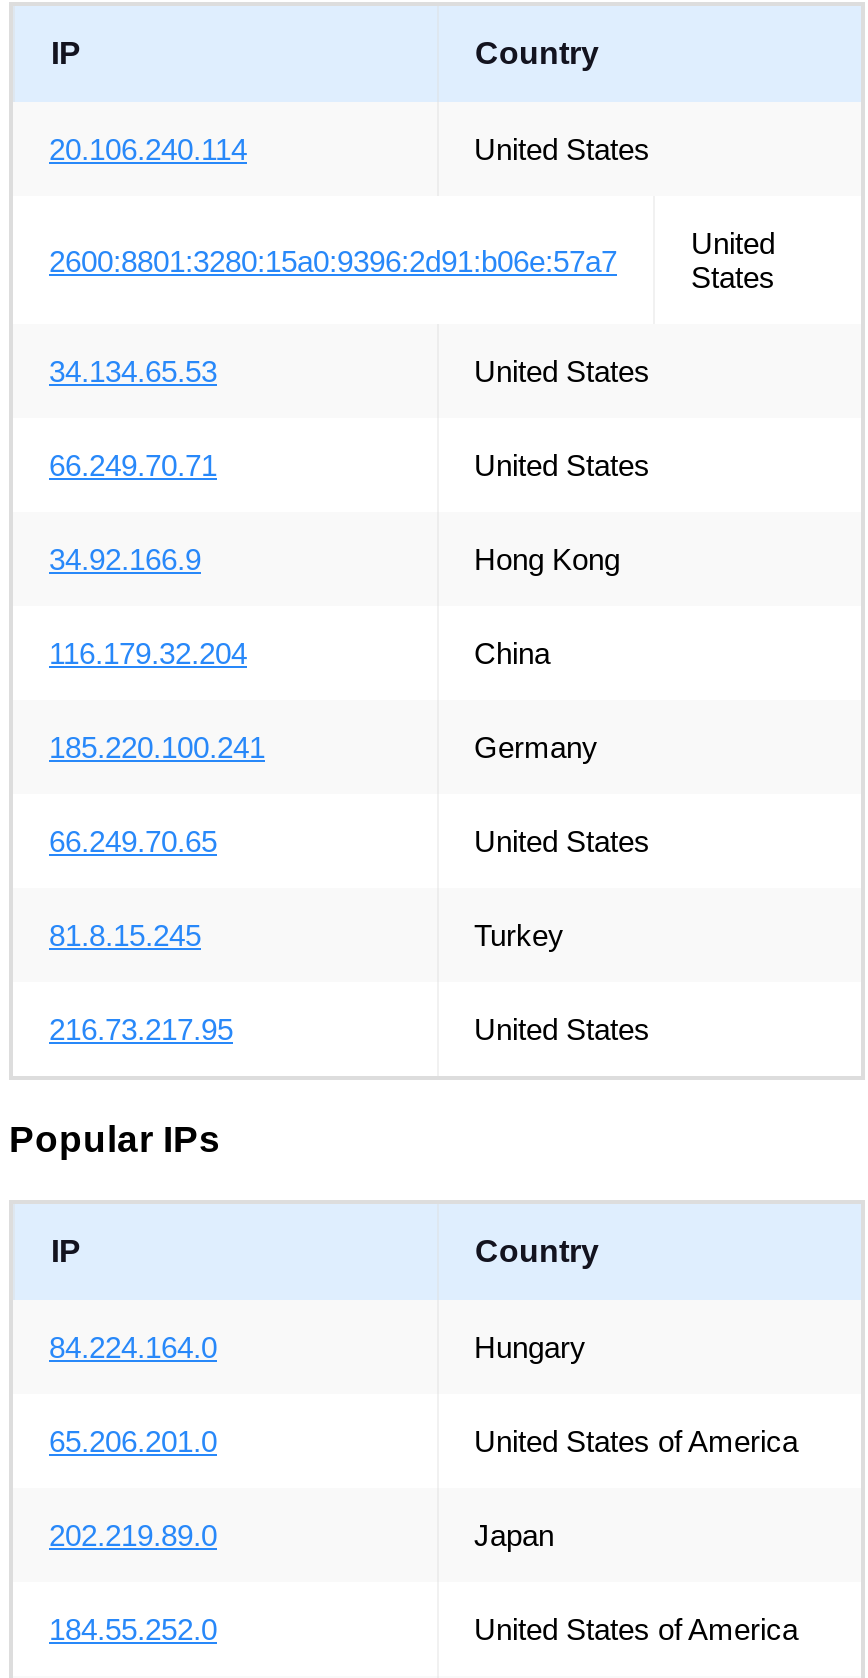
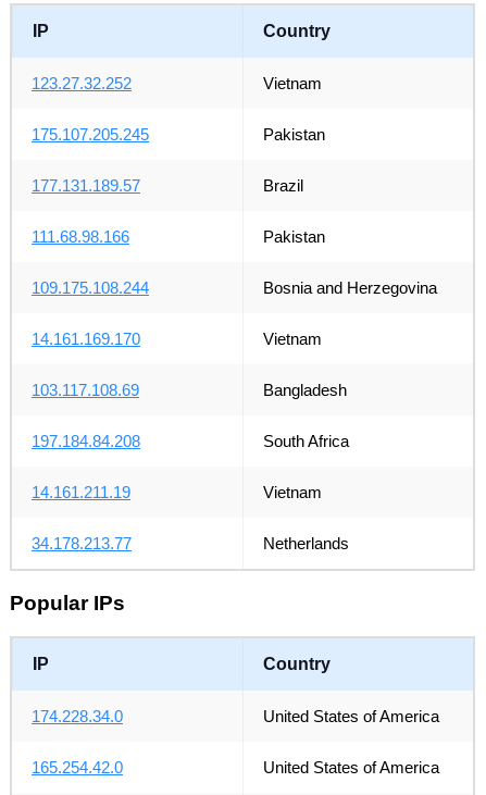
- 20.106.240.114
- United States
+ 123.27.32.252
+ Vietnam

- 2600:8801:3280:15a0:9396:2d91:b06e:57a7
- United
- States
+ 175.107.205.245
+ Pakistan

- 34.134.65.53
- United States
+ 177.131.189.57
+ Brazil

- 66.249.70.71
- United States
+ 111.68.98.166
+ Pakistan

- 34.92.166.9
- Hong Kong
+ 109.175.108.244
+ Bosnia and Herzegovina

- 116.179.32.204
- China
+ 14.161.169.170
+ Vietnam

- 185.220.100.241
- Germany
+ 103.117.108.69
+ Bangladesh

- 66.249.70.65
- United States
+ 197.184.84.208
+ South Africa

- 81.8.15.245
- Turkey
+ 14.161.211.19
+ Vietnam

- 216.73.217.95
- United States
+ 34.178.213.77
+ Netherlands

- 84.224.164.0
- Hungary
- 65.206.201.0
+ 174.228.34.0

- 202.219.89.0
- Japan
- 184.55.252.0
+ 165.254.42.0
